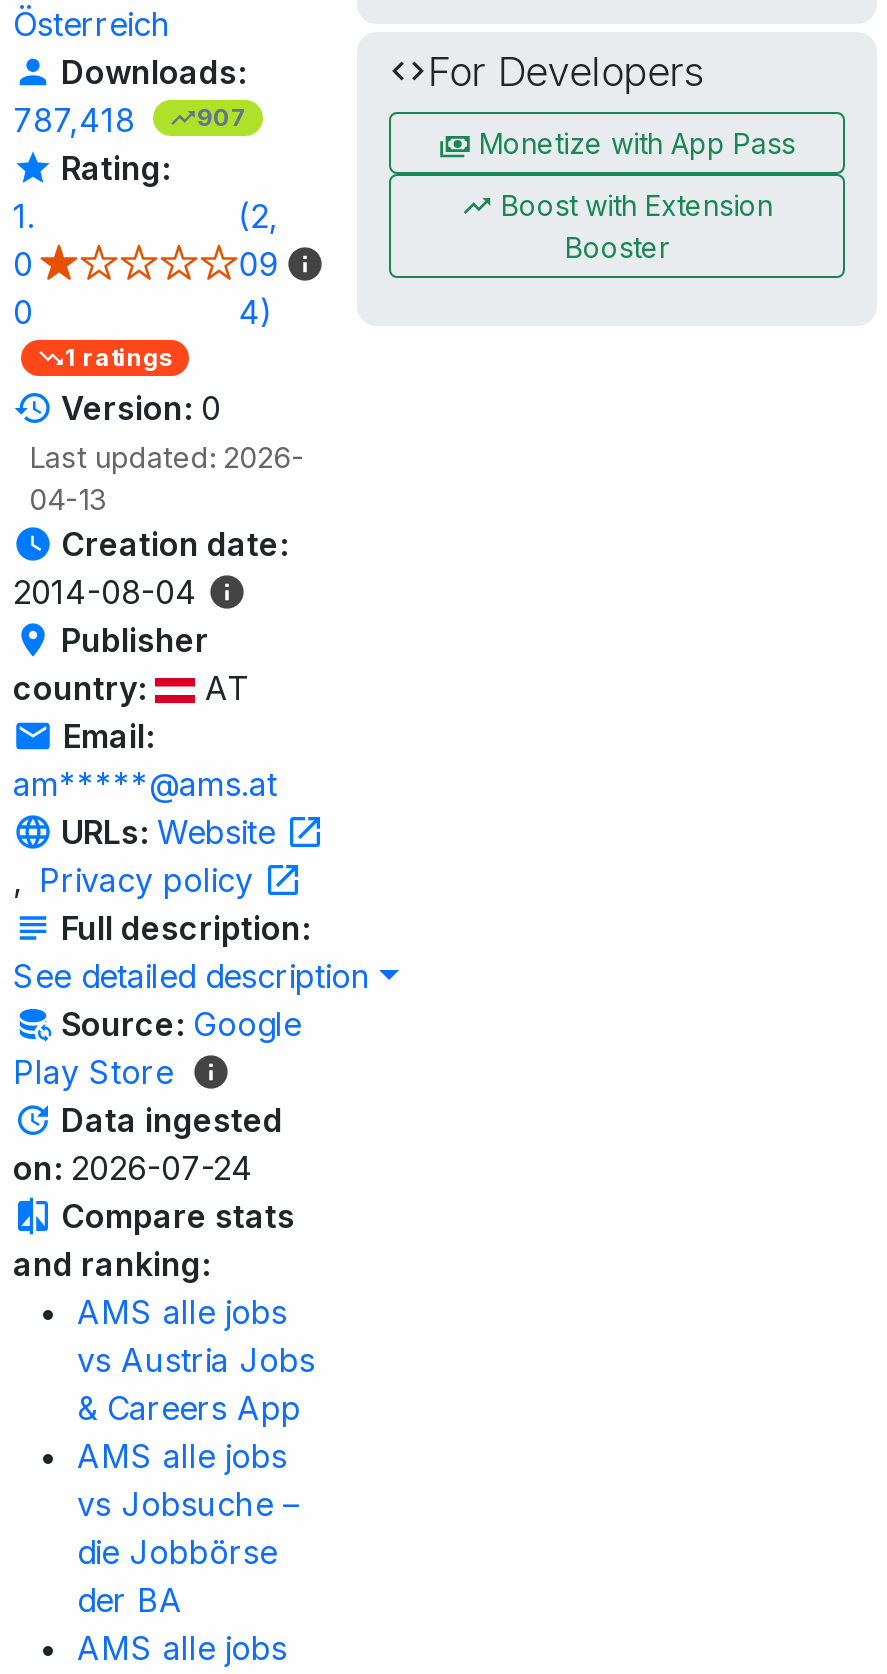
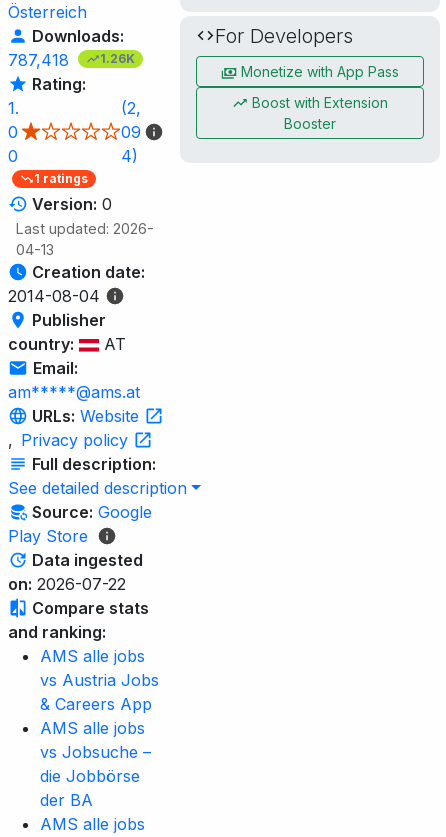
- 787,418 907
+ 787,418 1.26K

- on: 2026-07-24
+ on: 2026-07-22
